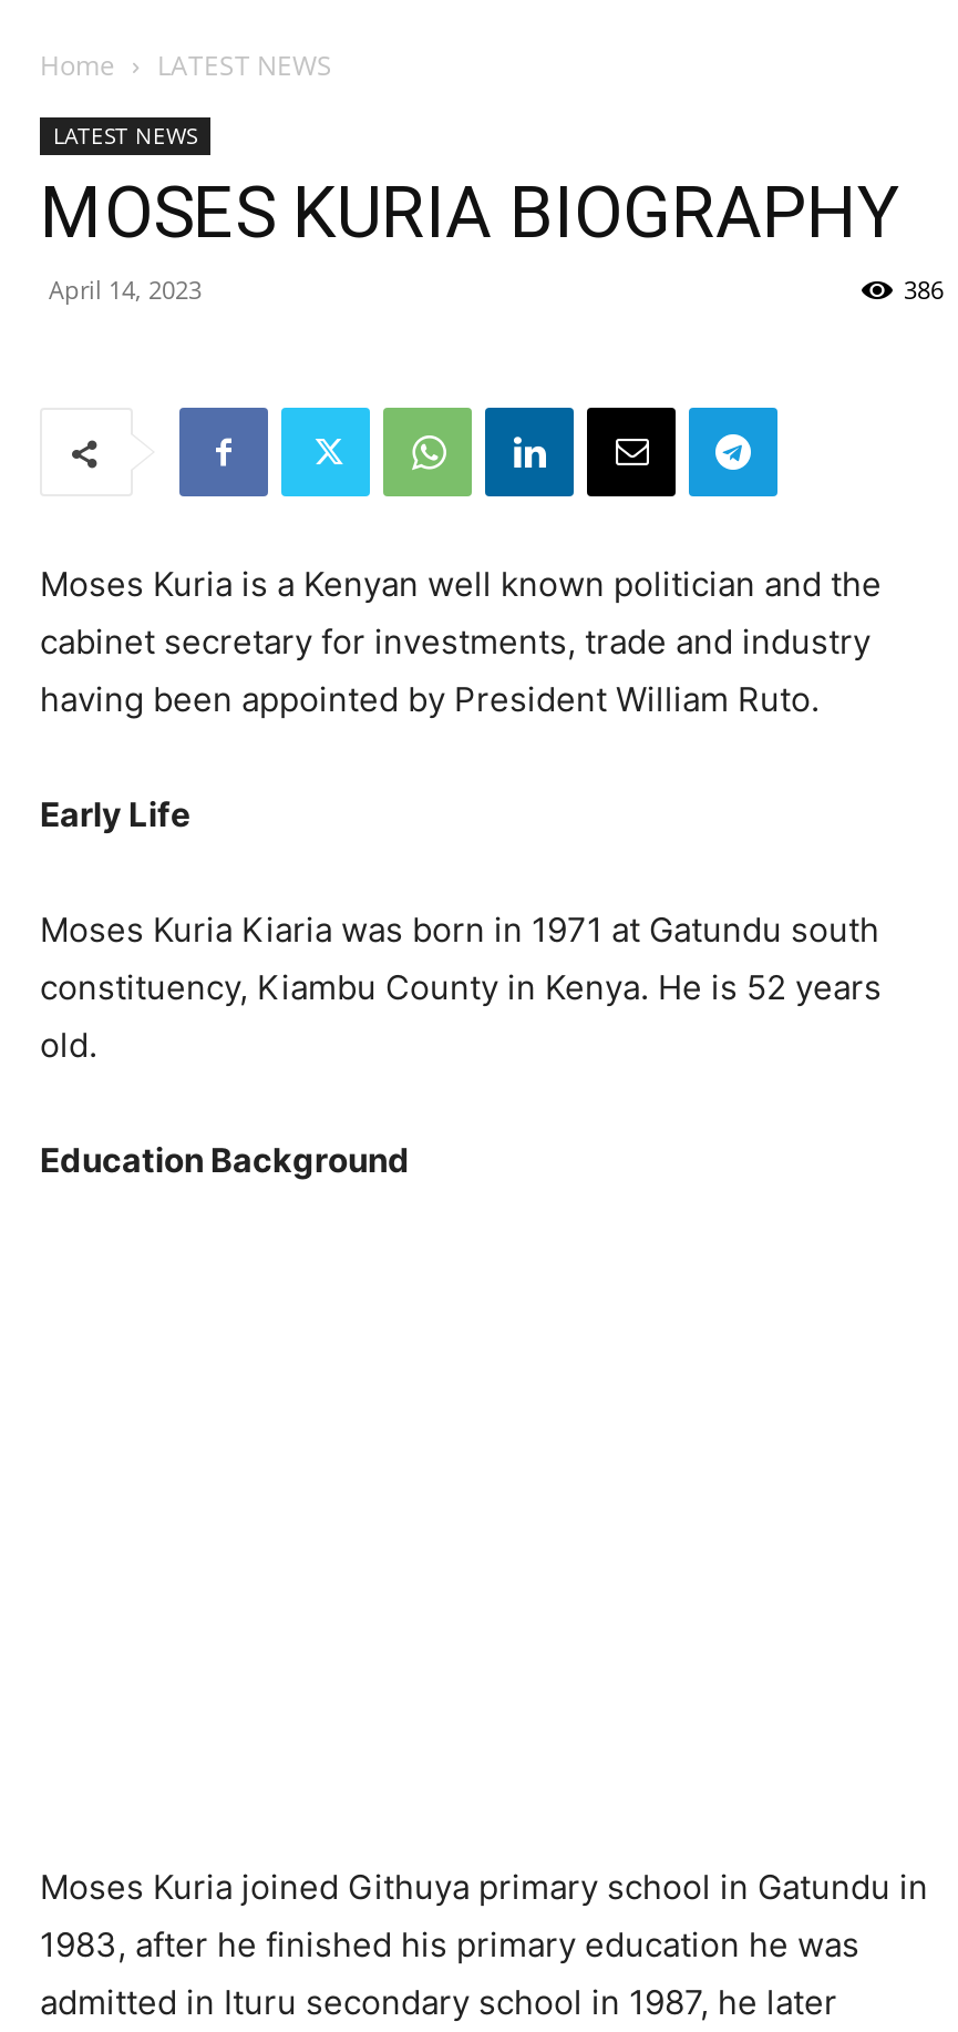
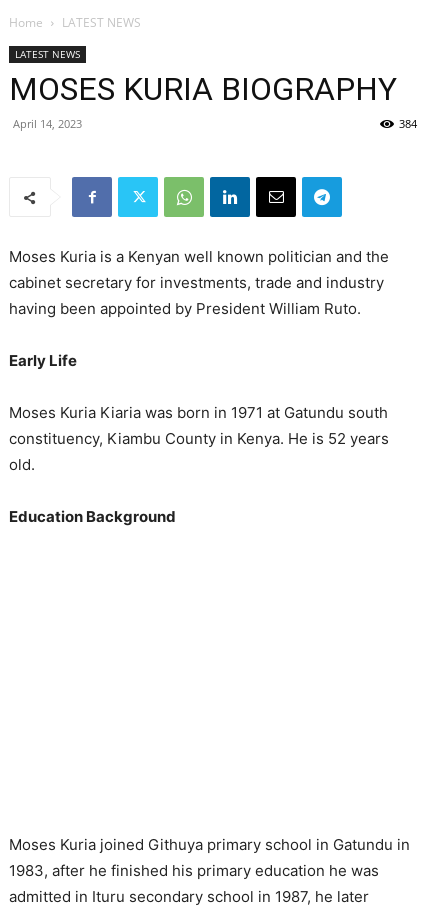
- 386
+ 384
